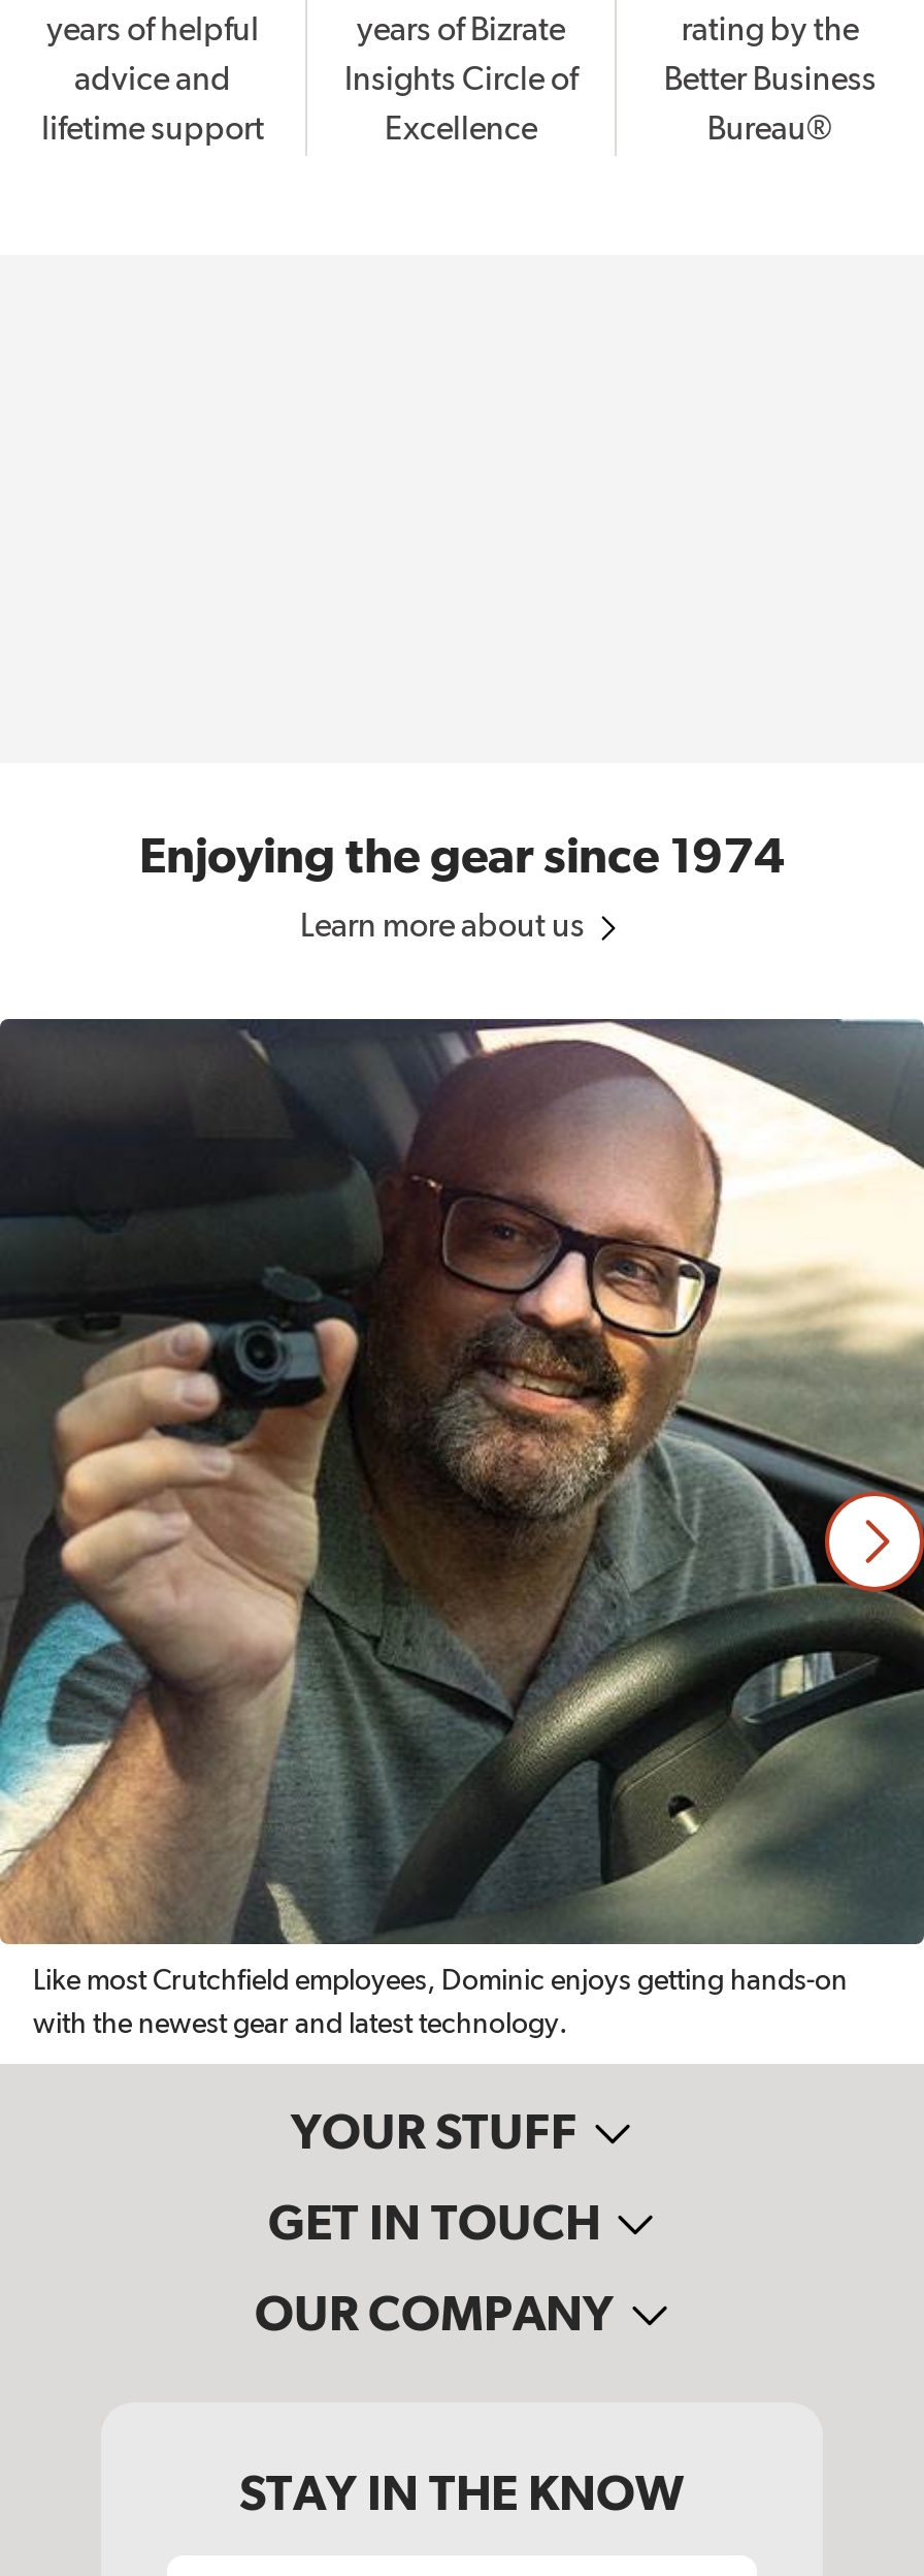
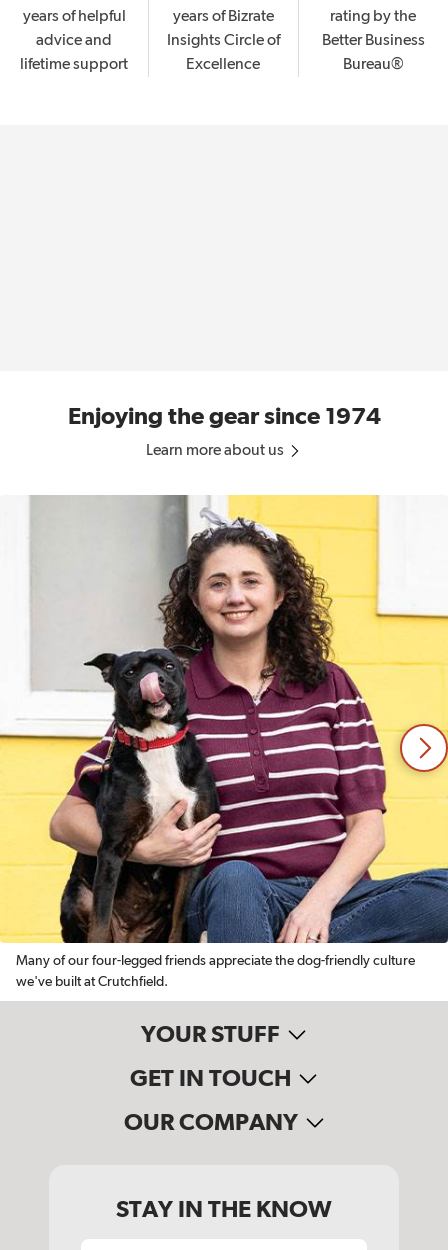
- [image]
- Like most Crutchfield employees, Dominic enjoys getting hands-on
+ [image]
+ Many of our four-legged friends appreciate the dog-friendly culture

- with the newest gear and latest technology.
+ we've built at Crutchfield.
